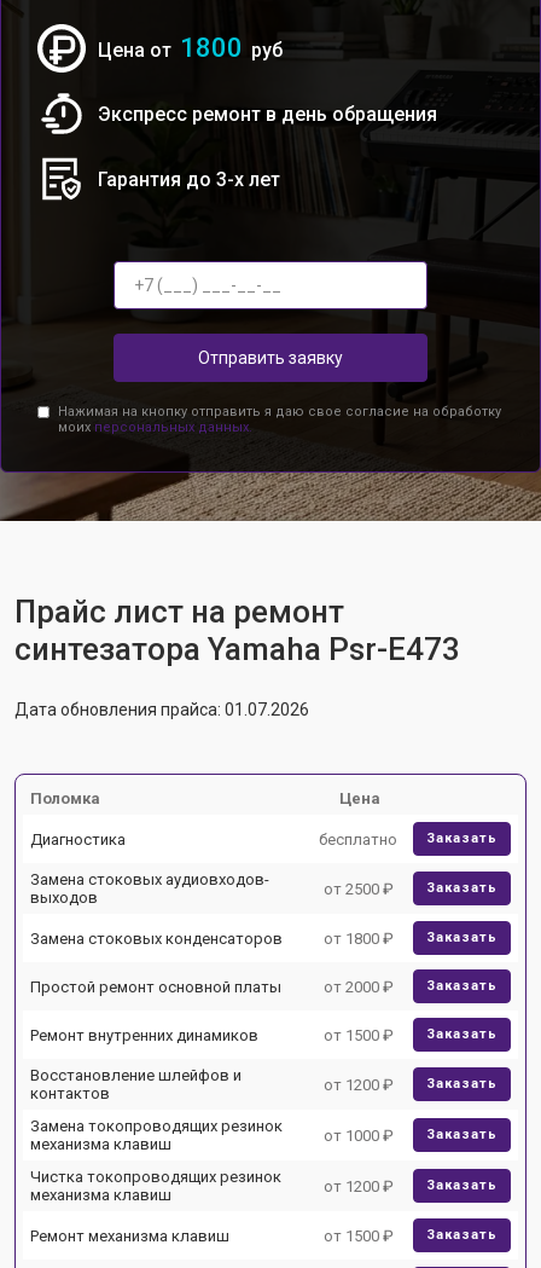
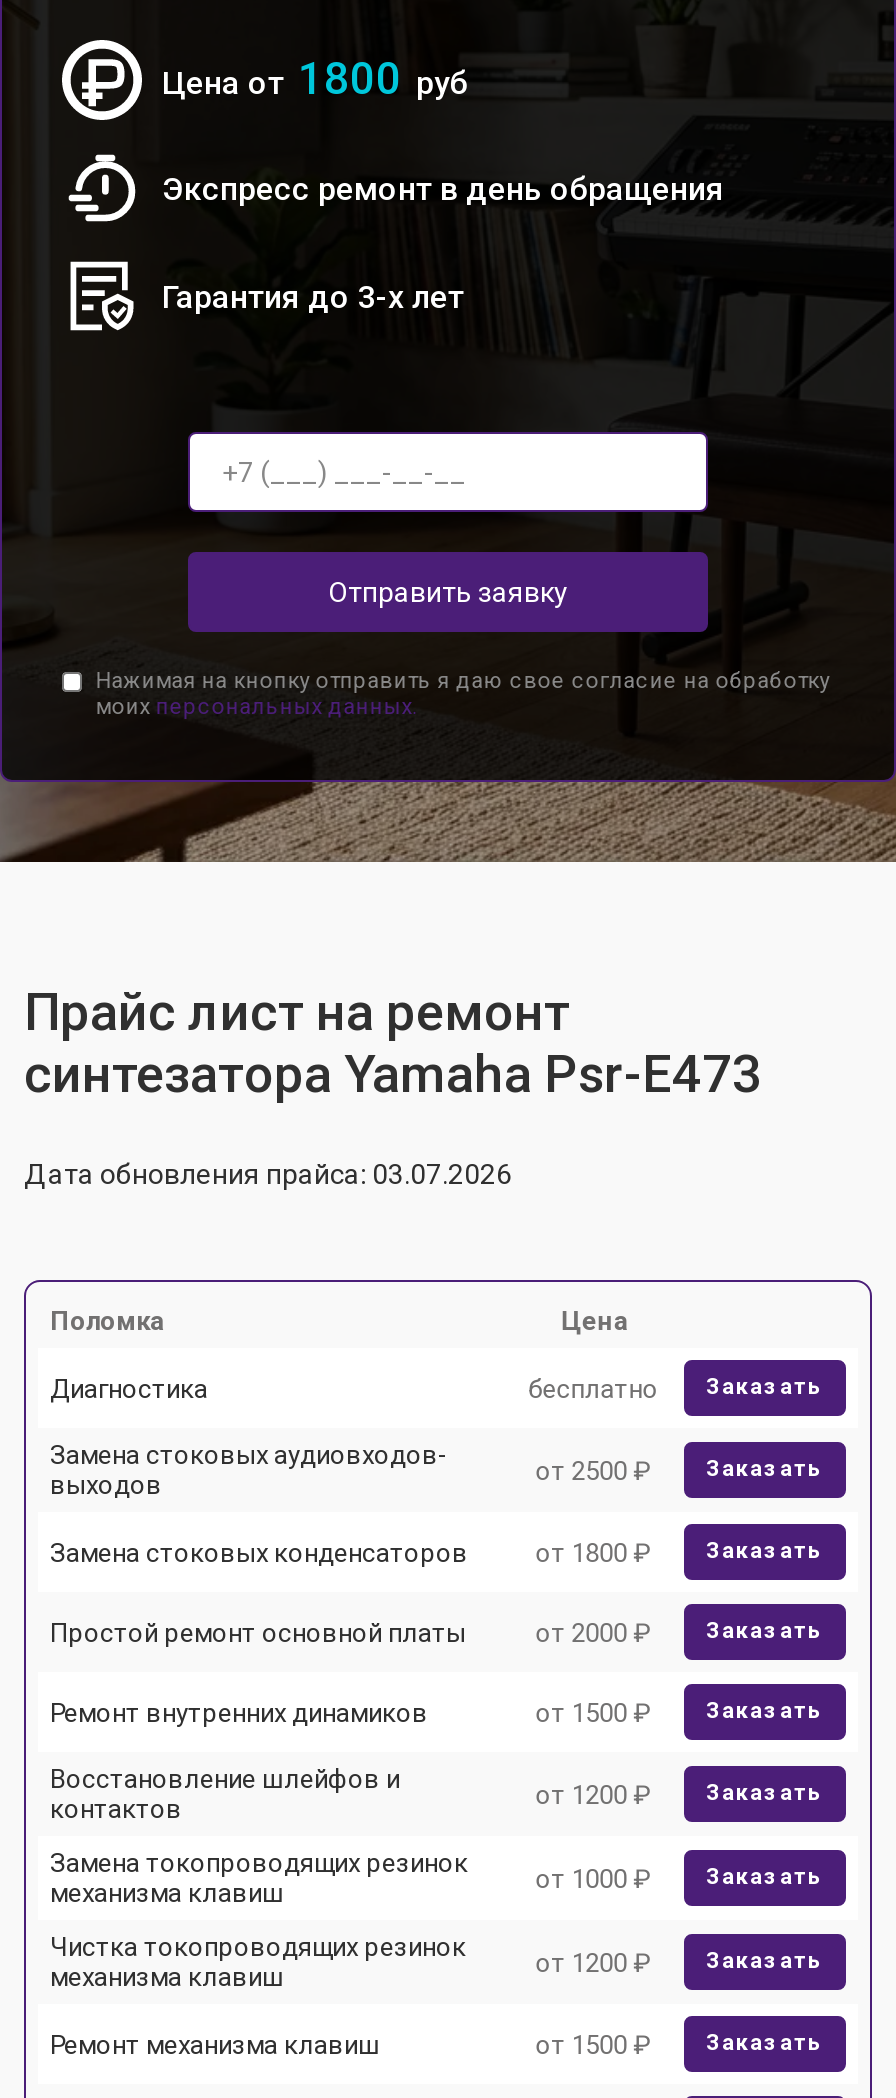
- Дата обновления прайса: 01.07.2026
+ Дата обновления прайса: 03.07.2026
